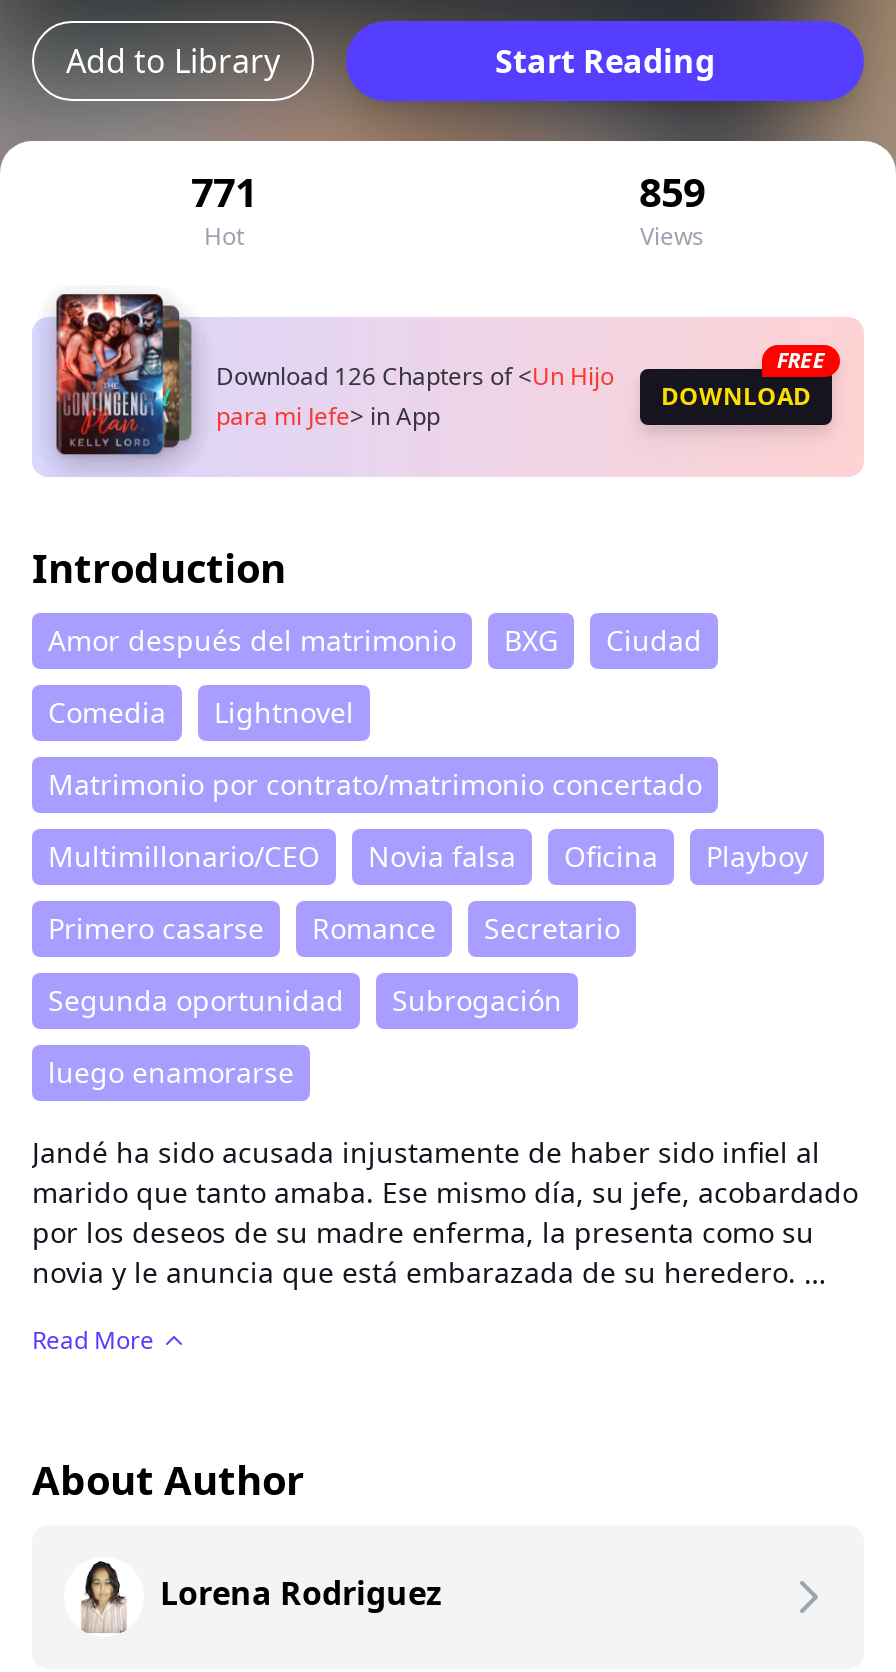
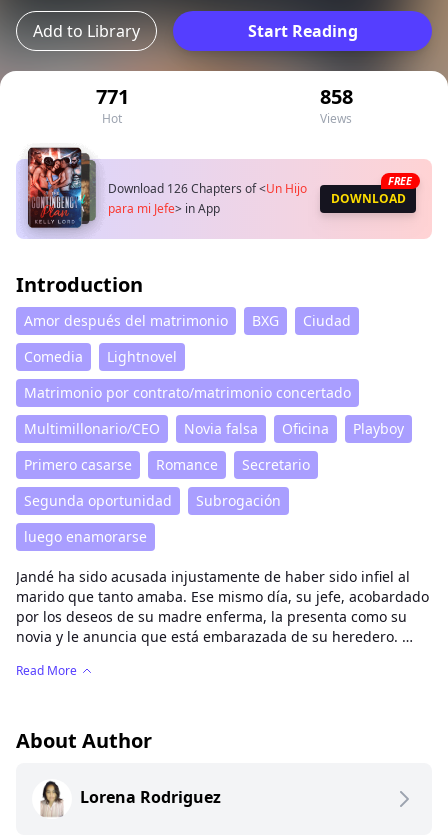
- 859
+ 858
